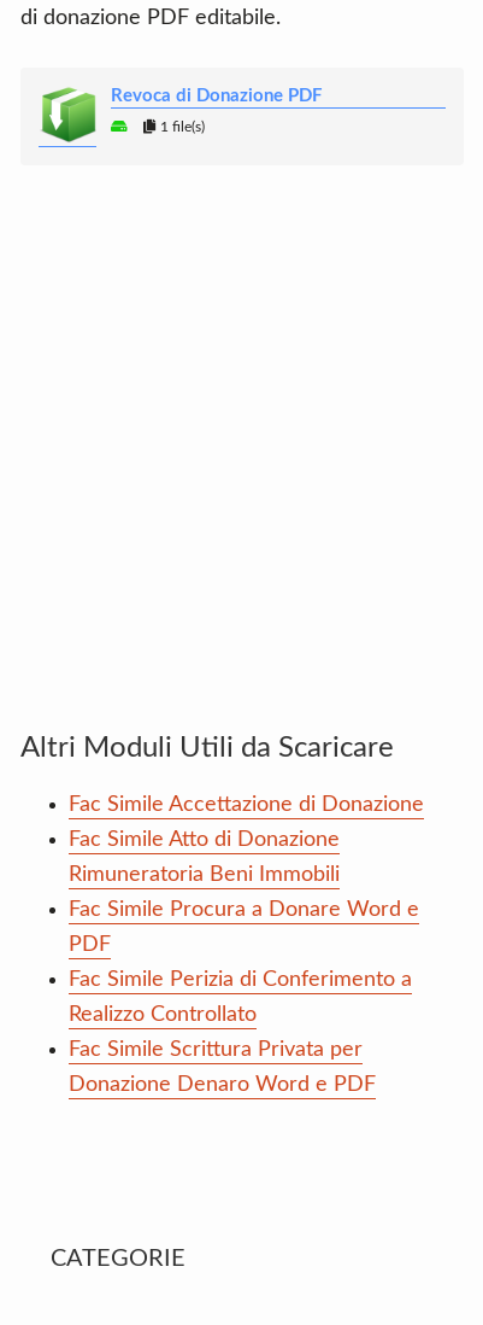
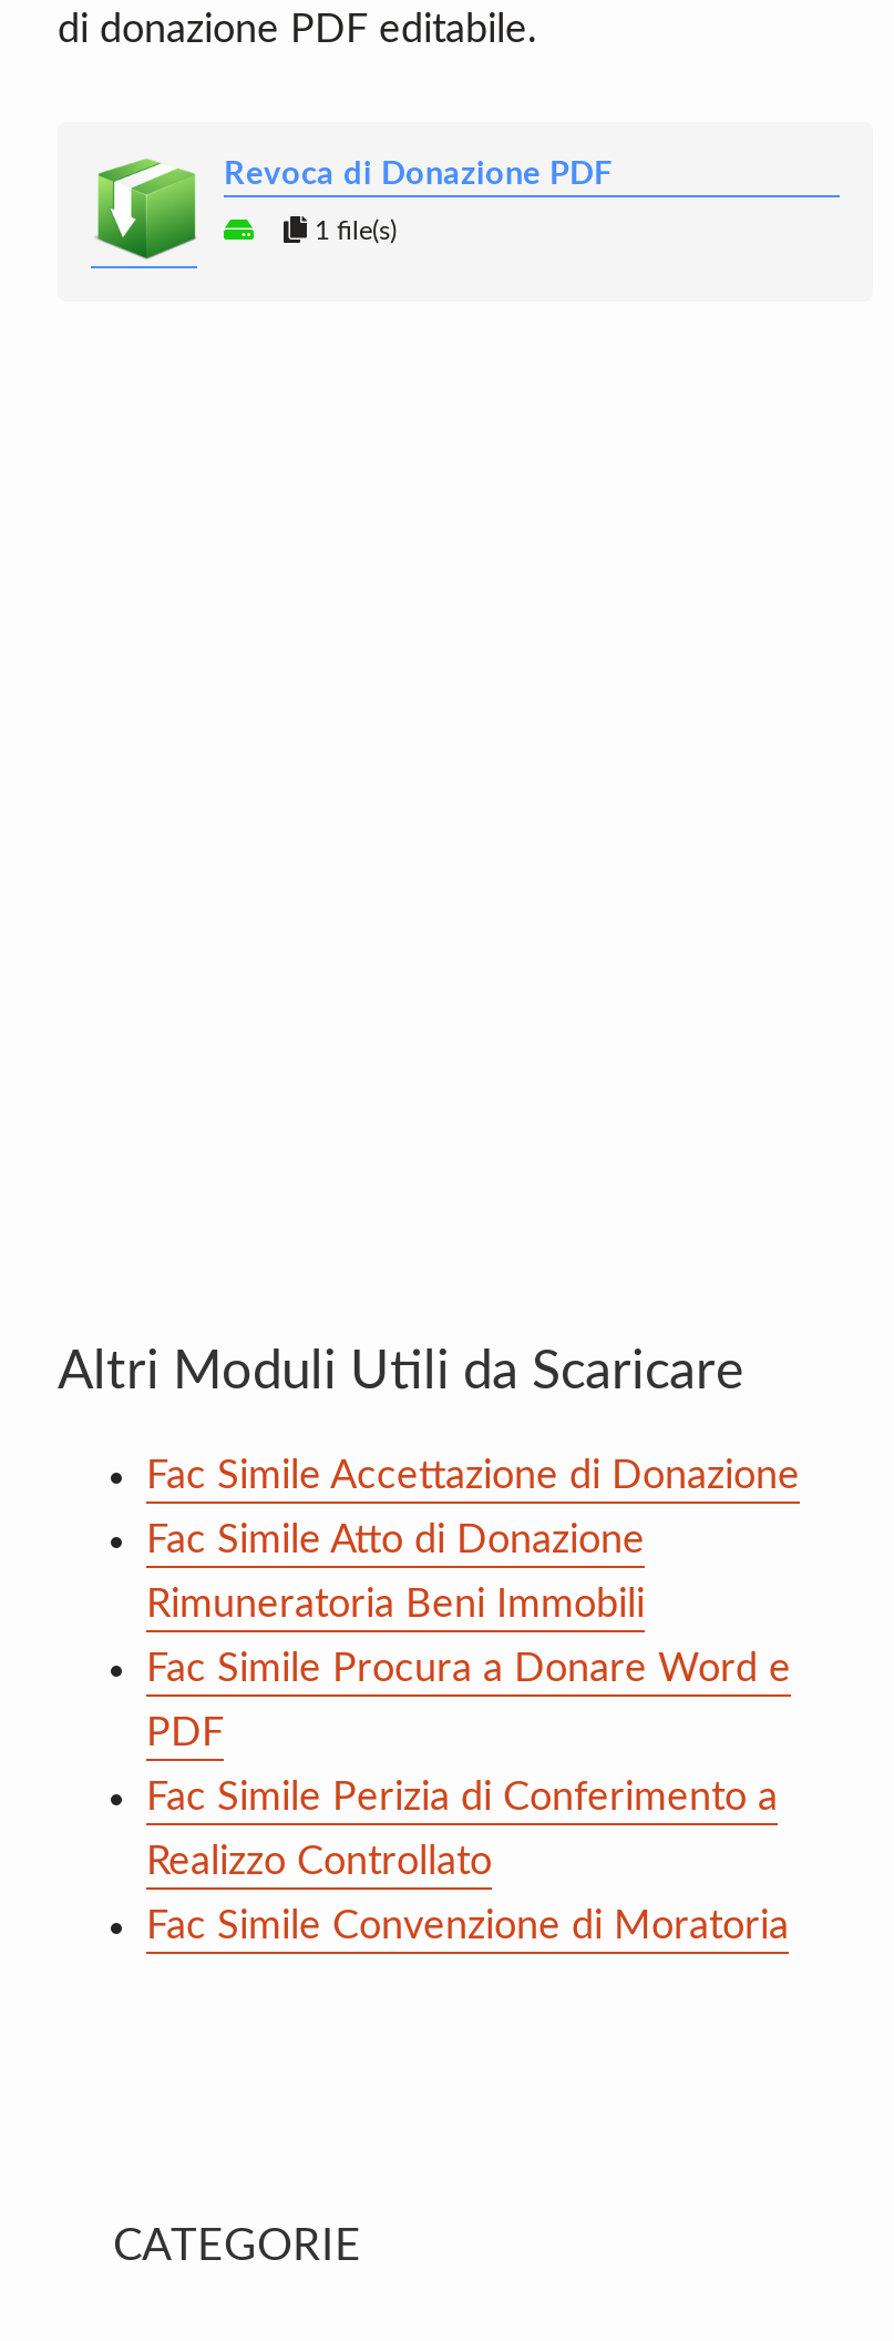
- Fac Simile Scrittura Privata per
- Donazione Denaro Word e PDF
+ Fac Simile Convenzione di Moratoria
